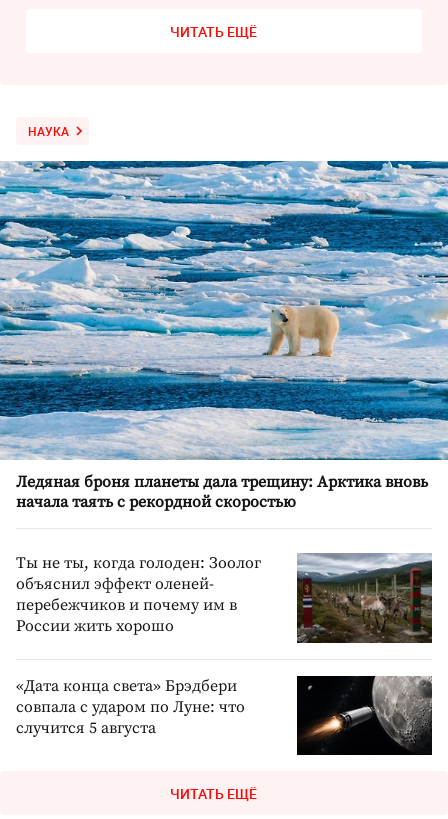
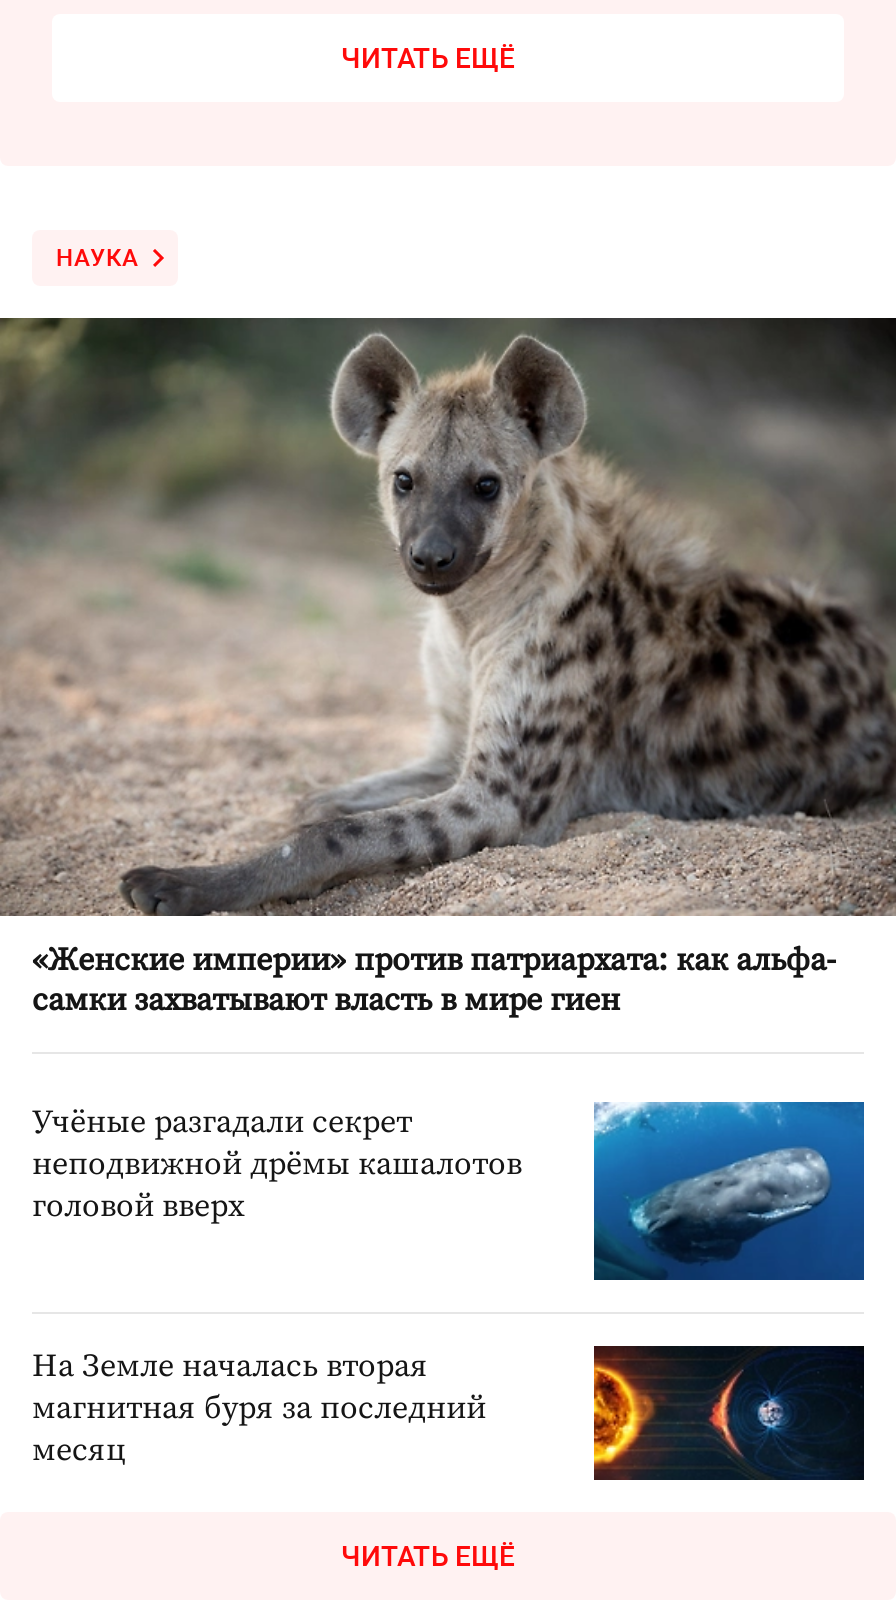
- [image]
- Ледяная броня планеты дала трещину: Арктика вновь
- начала таять с рекордной скоростью
+ [image]
+ «Женские империи» против патриархата: как альфа-
+ самки захватывают власть в мире гиен

- [image]
- Ты не ты, когда голоден: Зоолог
- объяснил эффект оленей-
- перебежчиков и почему им в
- России жить хорошо
+ [image]
+ Учёные разгадали секрет
+ неподвижной дрёмы кашалотов
+ головой вверх

- «Дата конца света» Брэдбери
- совпала с ударом по Луне: что
- случится 5 августа
+ На Земле началась вторая
+ магнитная буря за последний
+ месяц

- [image]
+ [image]
